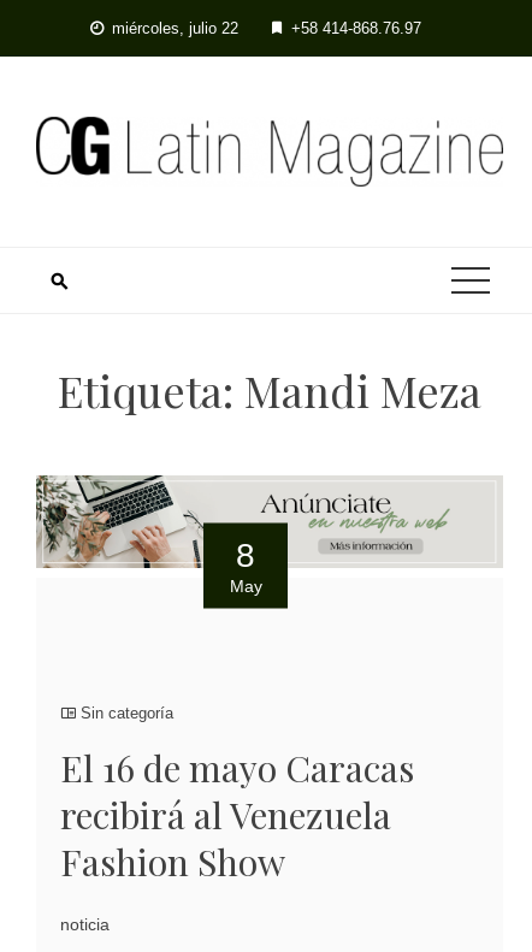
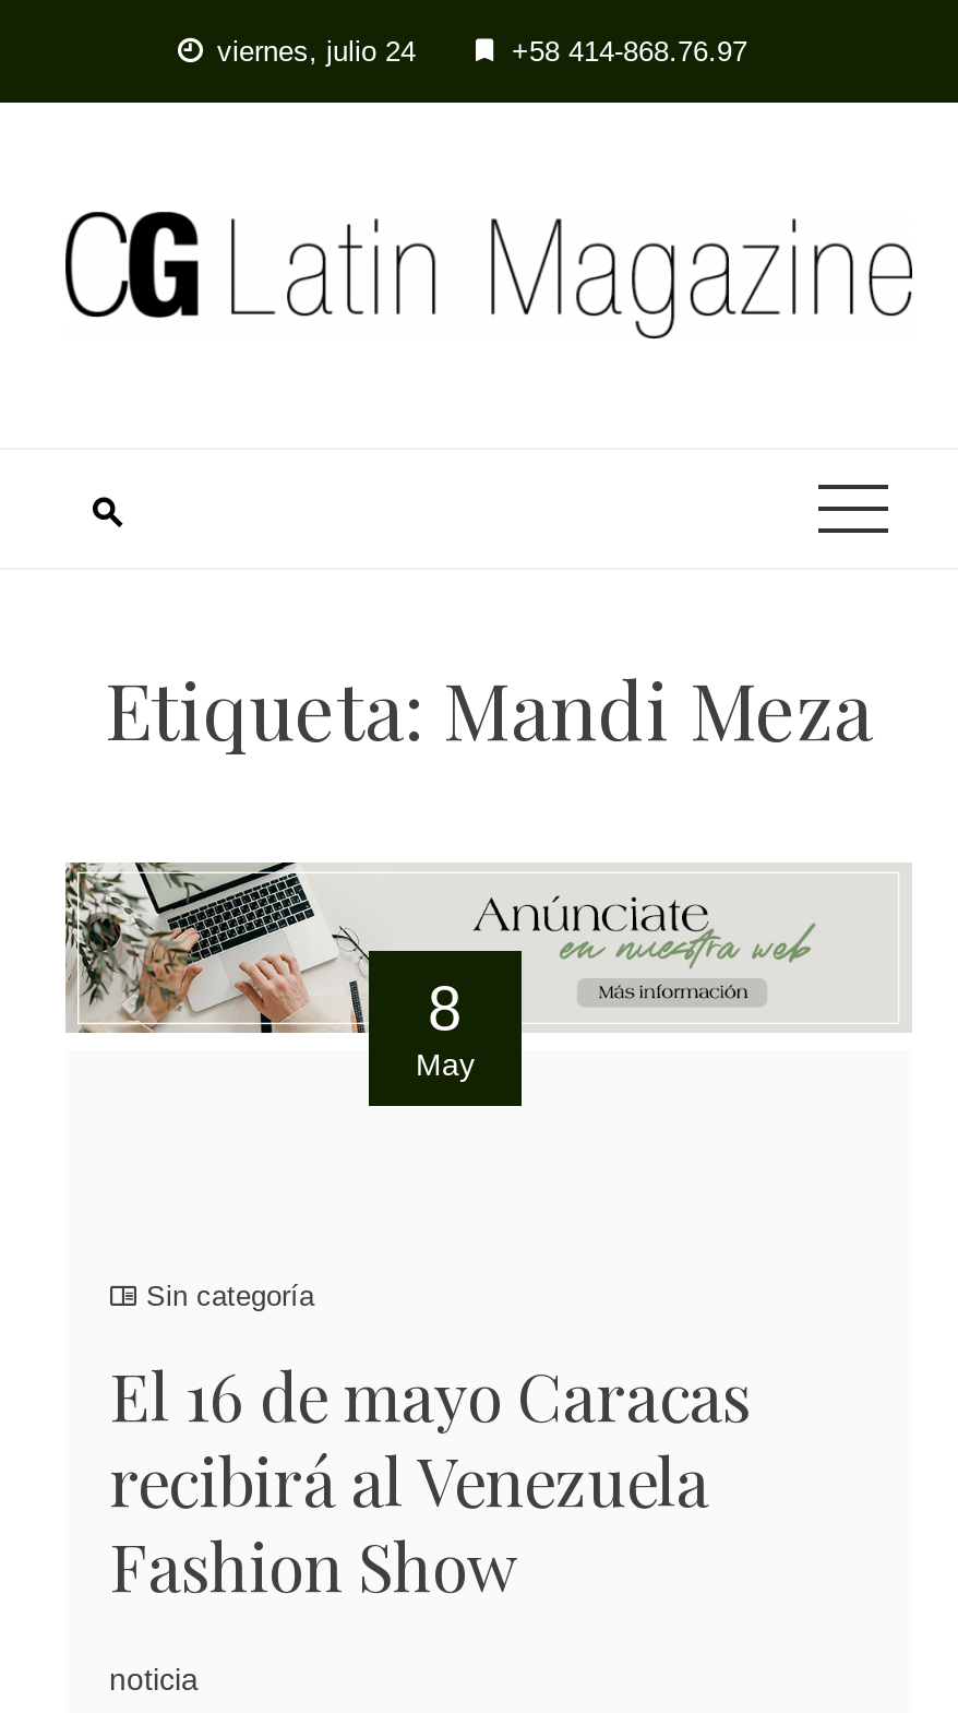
- miércoles, julio 22
+ viernes, julio 24
